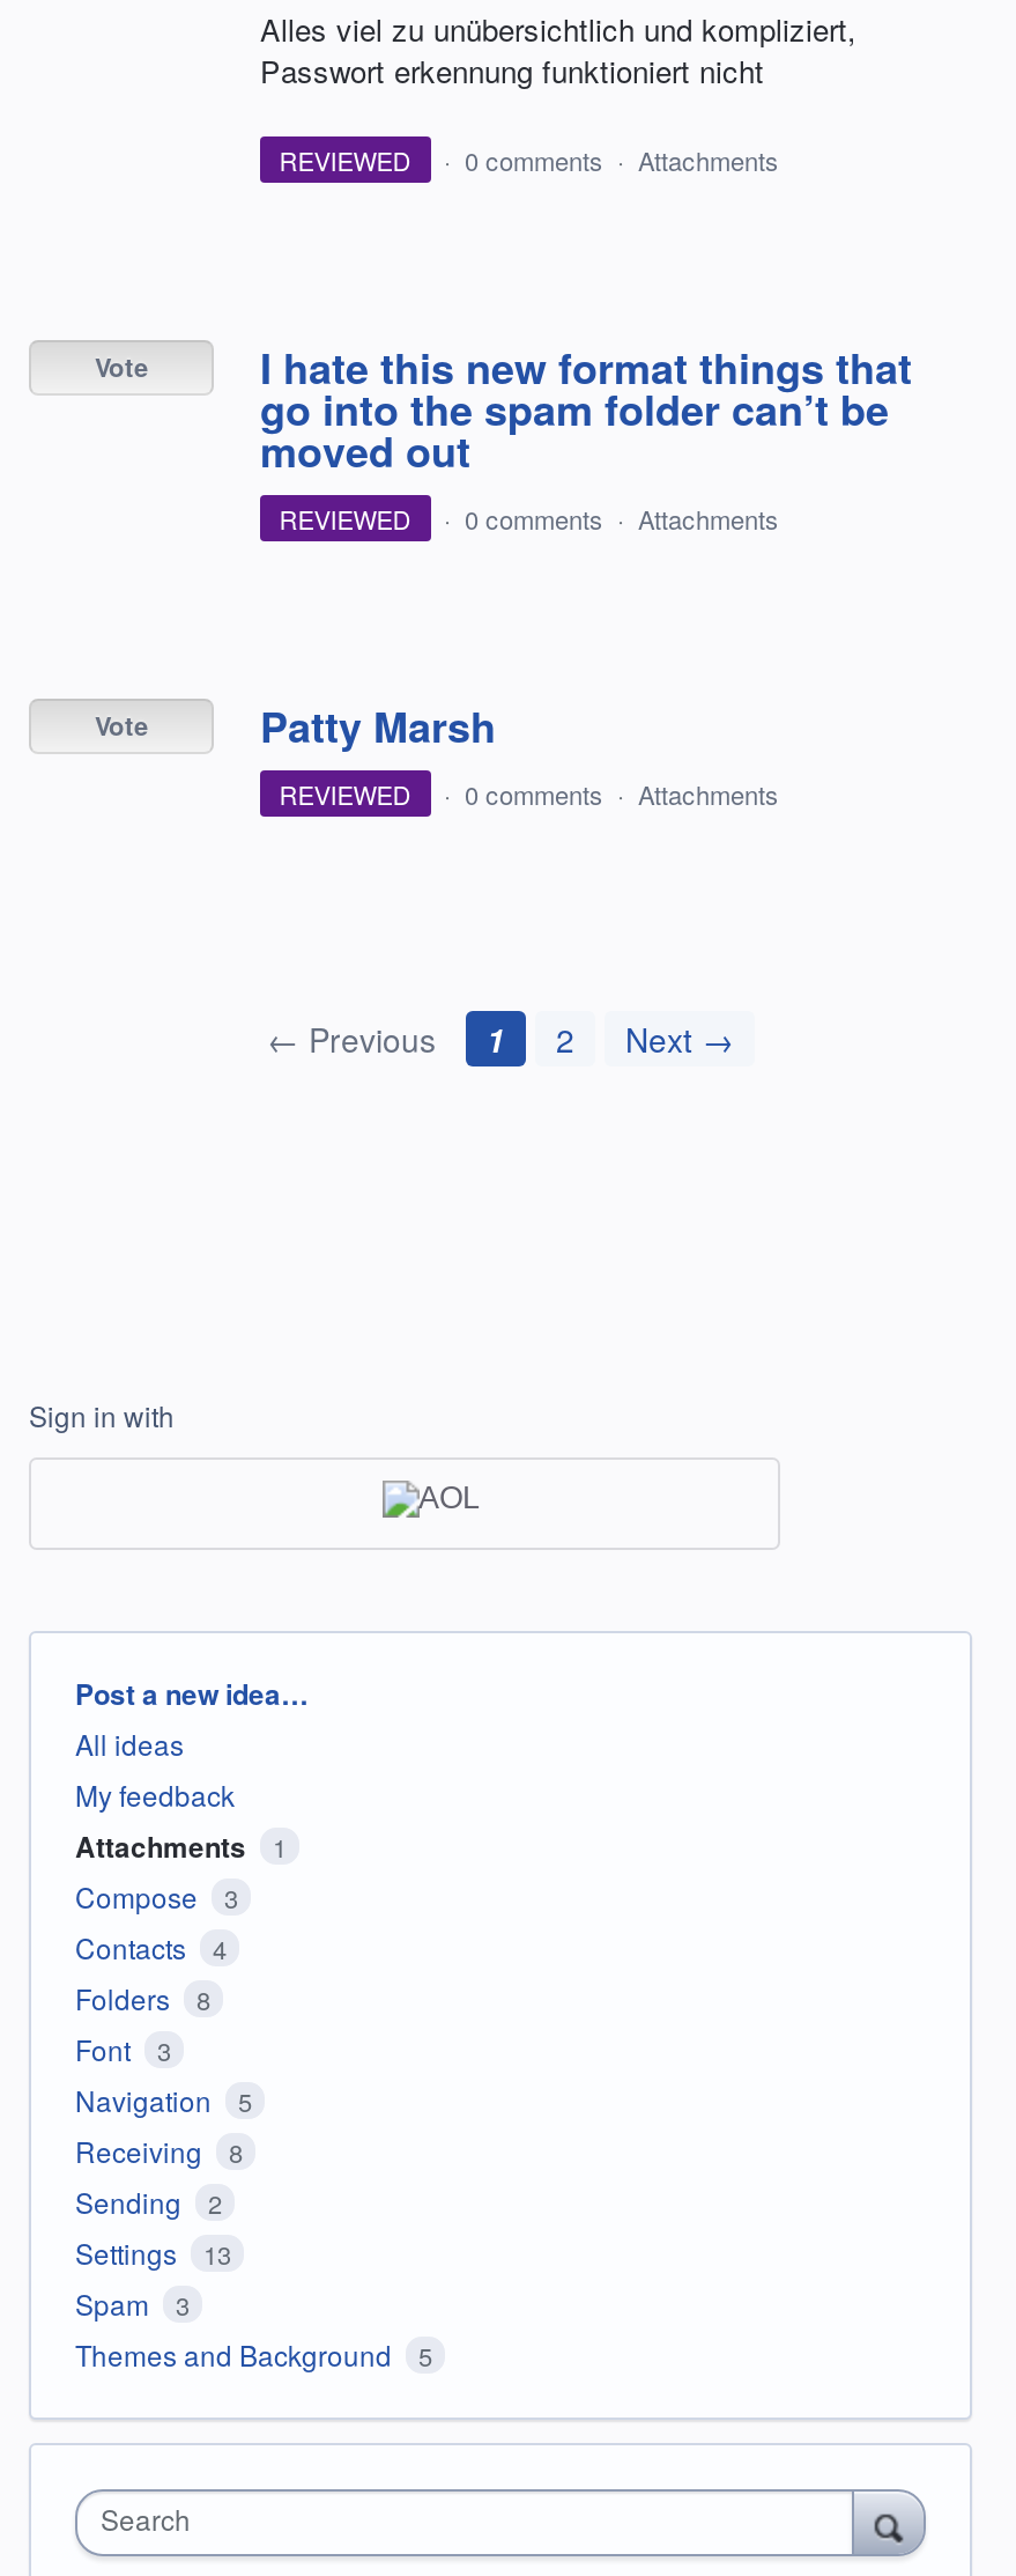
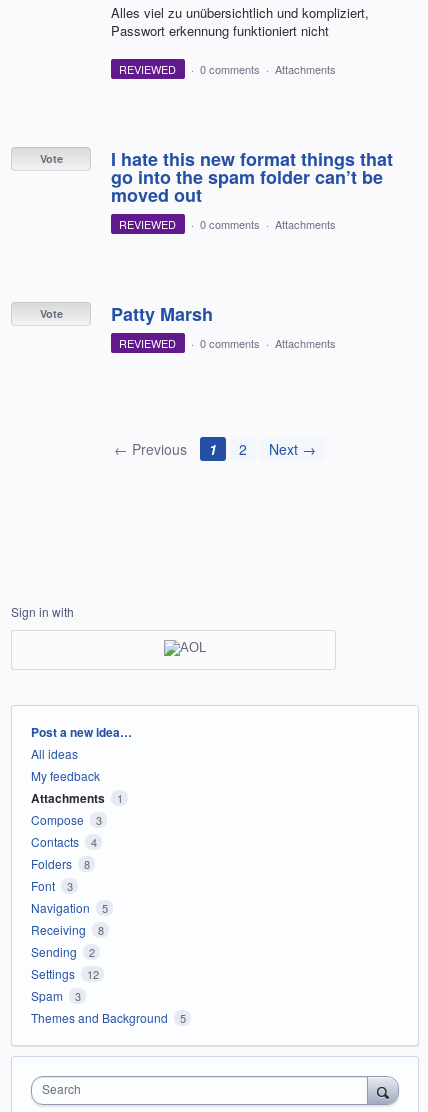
- Settings 13
+ Settings 12
